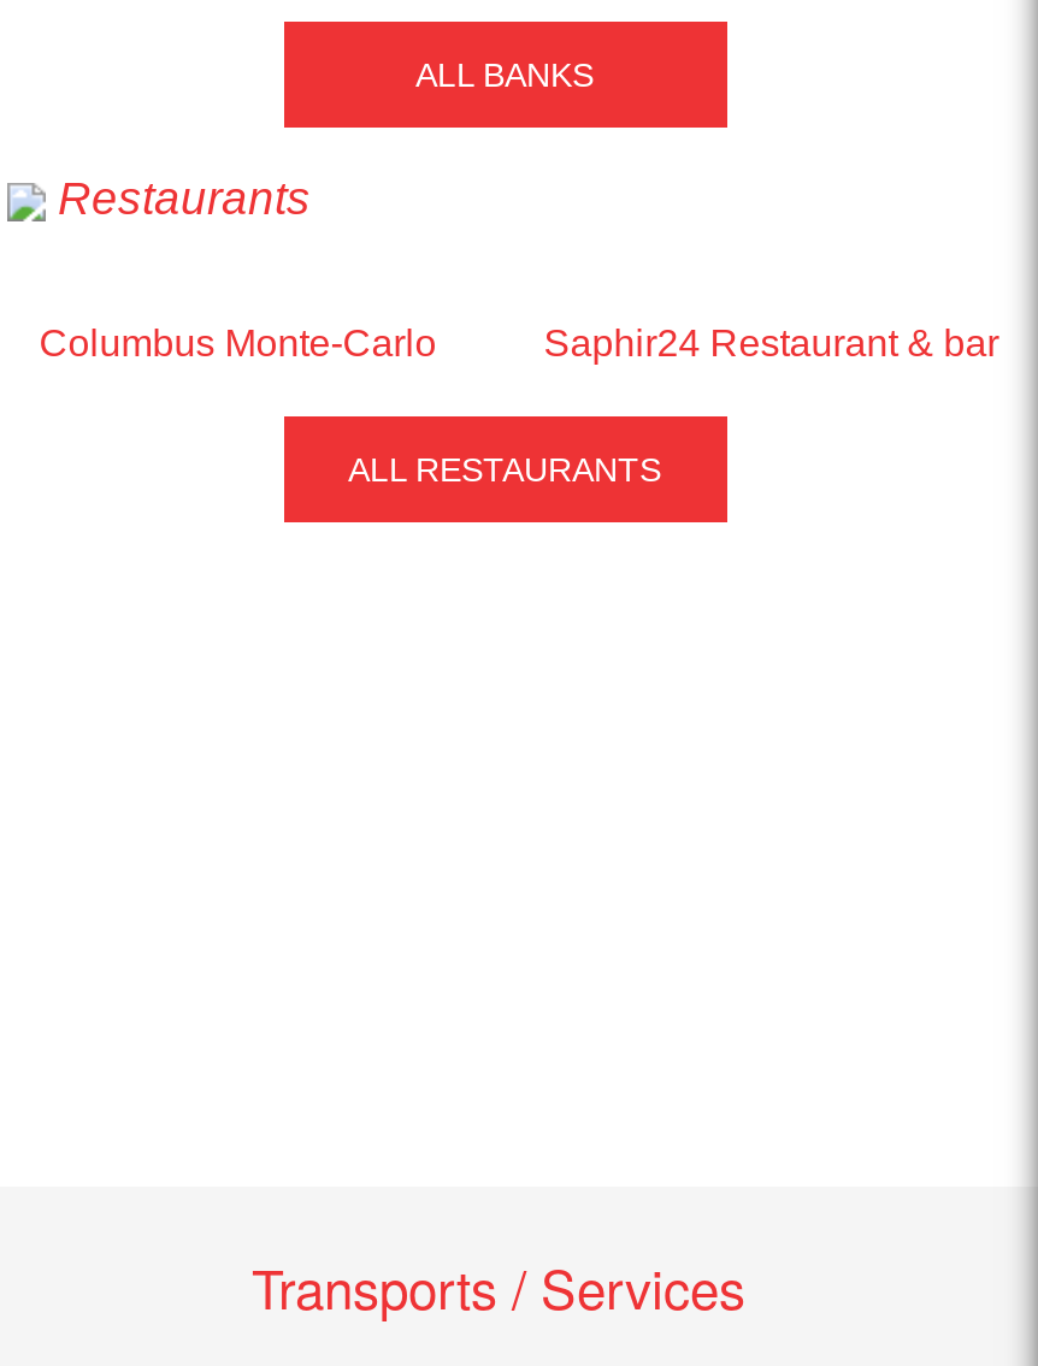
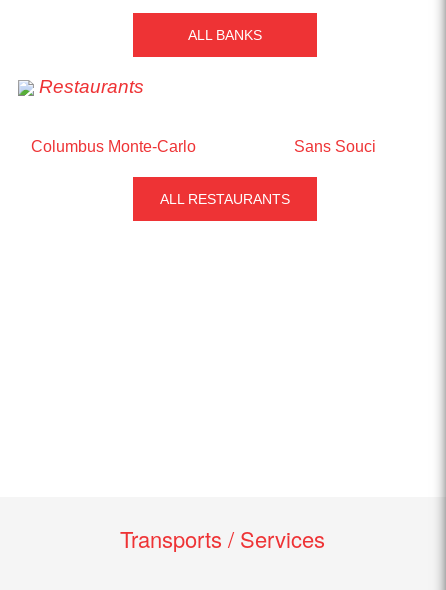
- Saphir24 Restaurant & bar
+ Sans Souci
